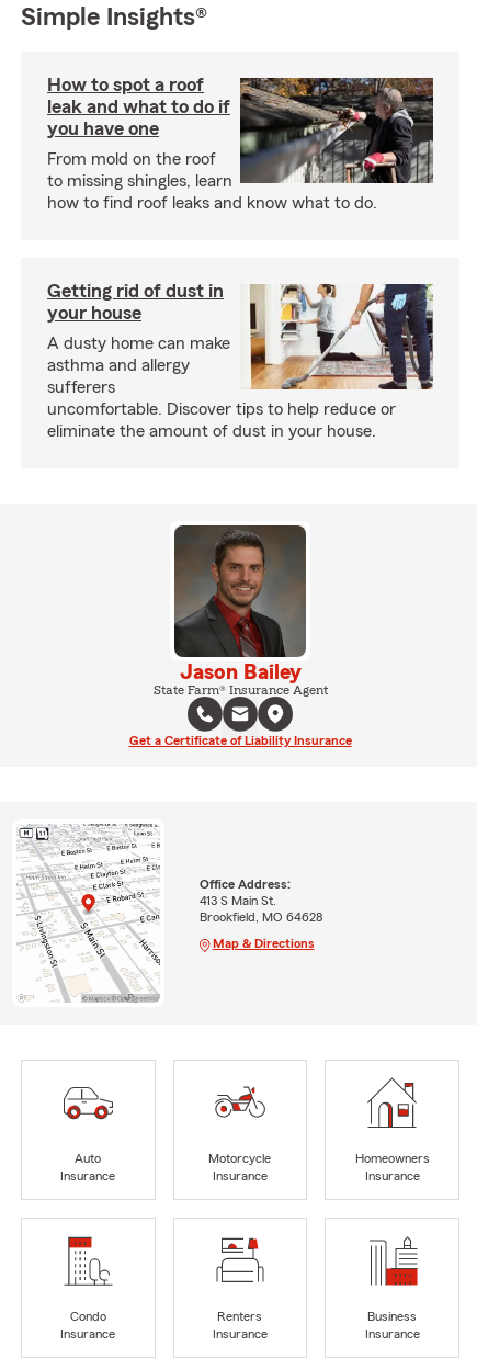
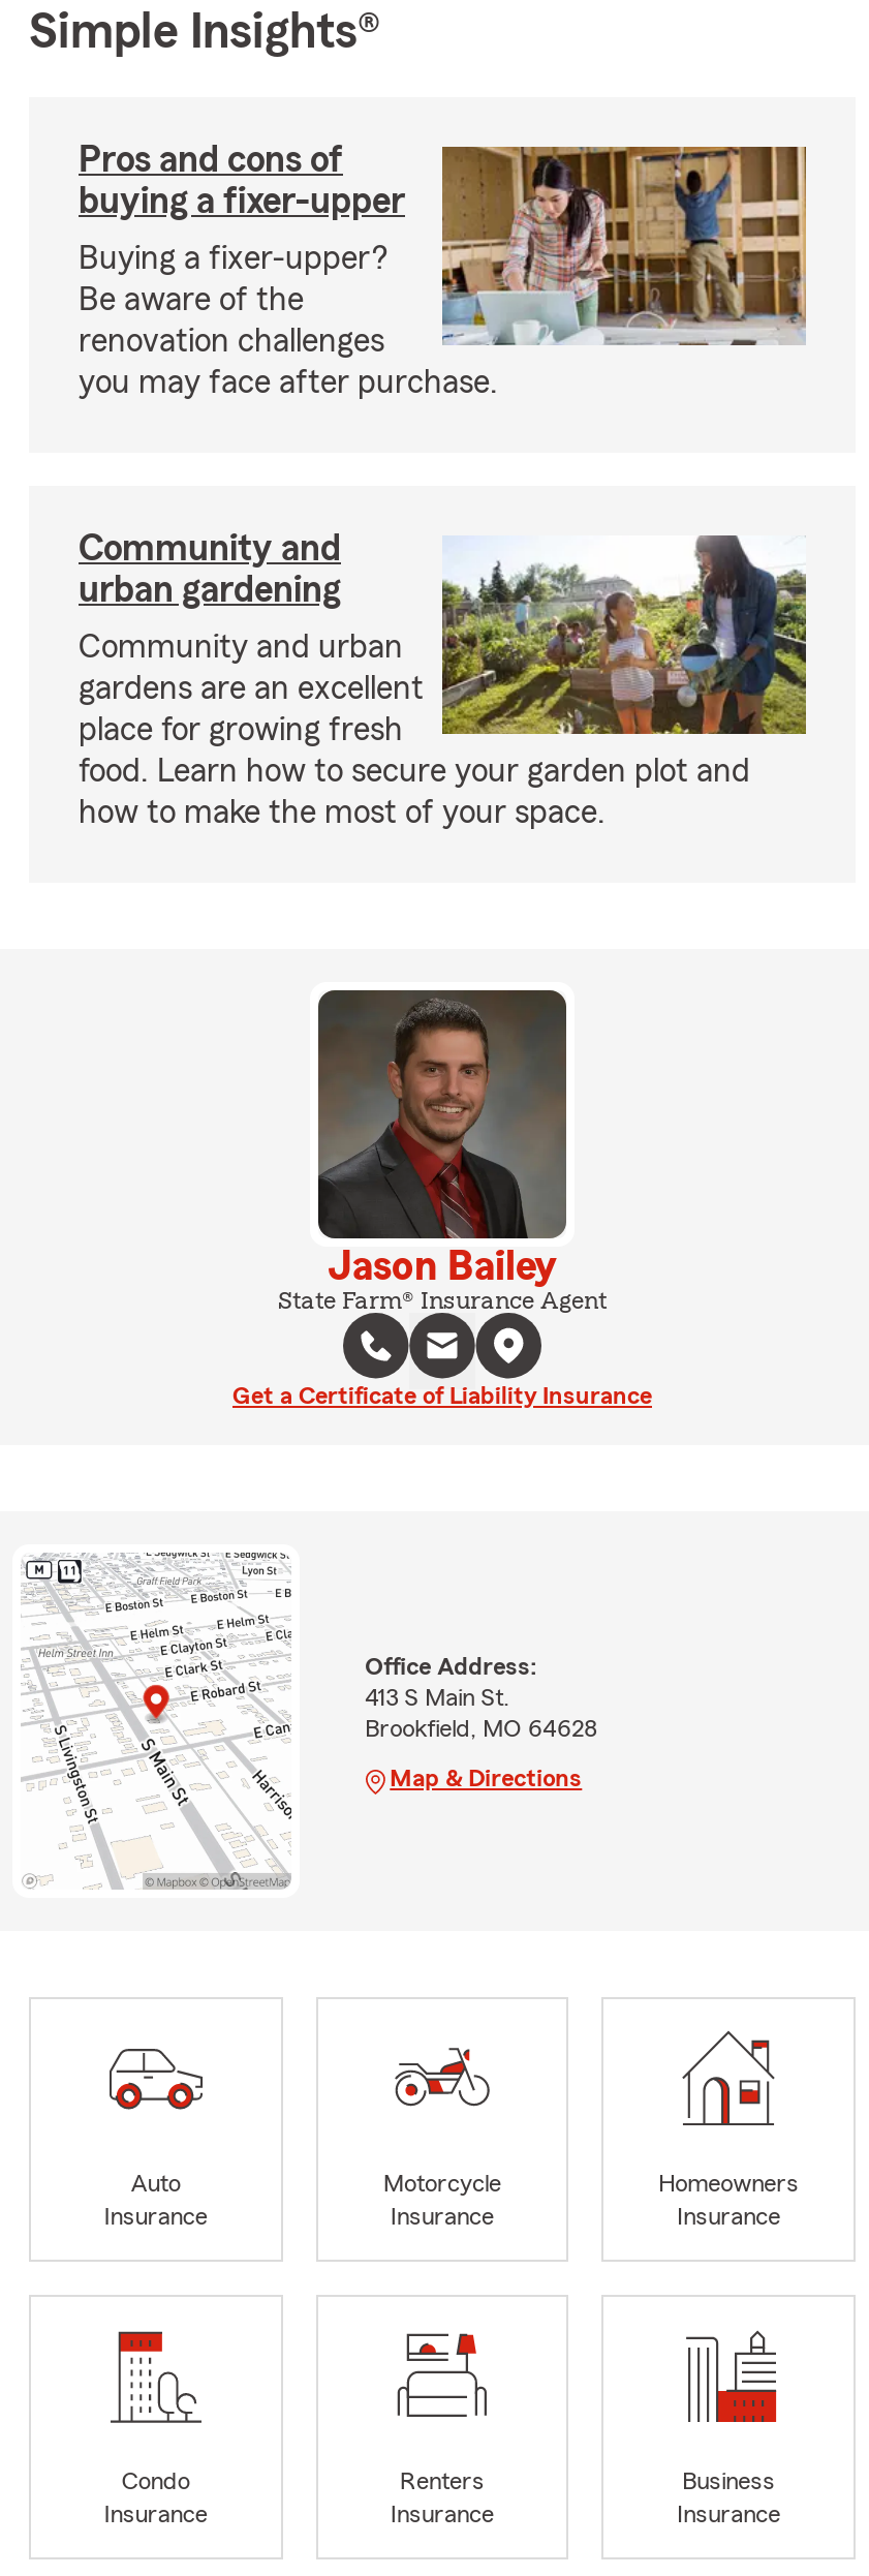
- How to spot a roof
- leak and what to do if
- you have one
+ Pros and cons of
+ buying a fixer-upper

- [image]
- From mold on the roof
- to missing shingles, learn
- how to find roof leaks and know what to do.
+ [image]
+ Buying a fixer-upper?
+ Be aware of the
+ renovation challenges
+ you may face after purchase.

- Getting rid of dust in
- your house
+ Community and
+ urban gardening

- [image]
- A dusty home can make
- asthma and allergy
- sufferers
- uncomfortable. Discover tips to help reduce or
- eliminate the amount of dust in your house.
+ [image]
+ Community and urban
+ gardens are an excellent
+ place for growing fresh
+ food. Learn how to secure your garden plot and
+ how to make the most of your space.
